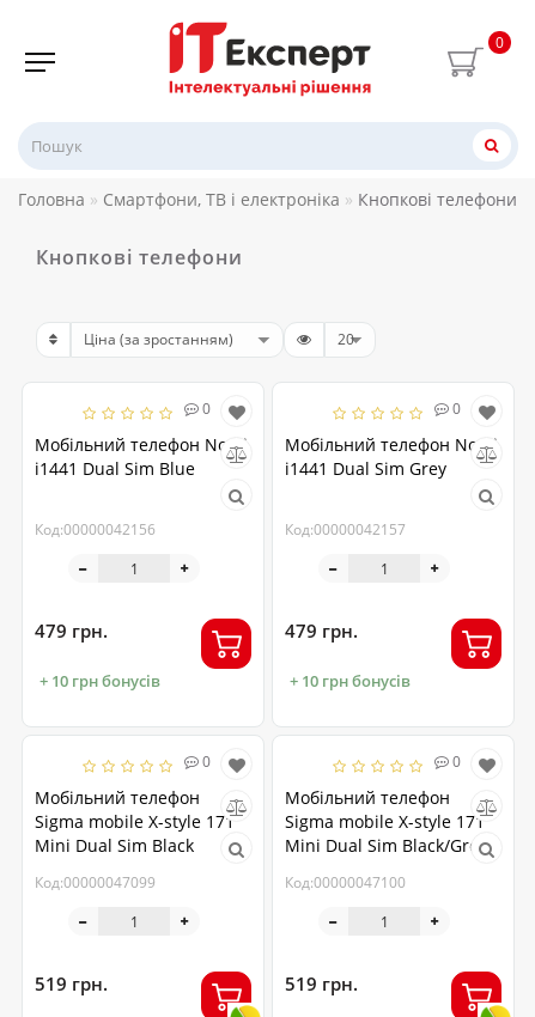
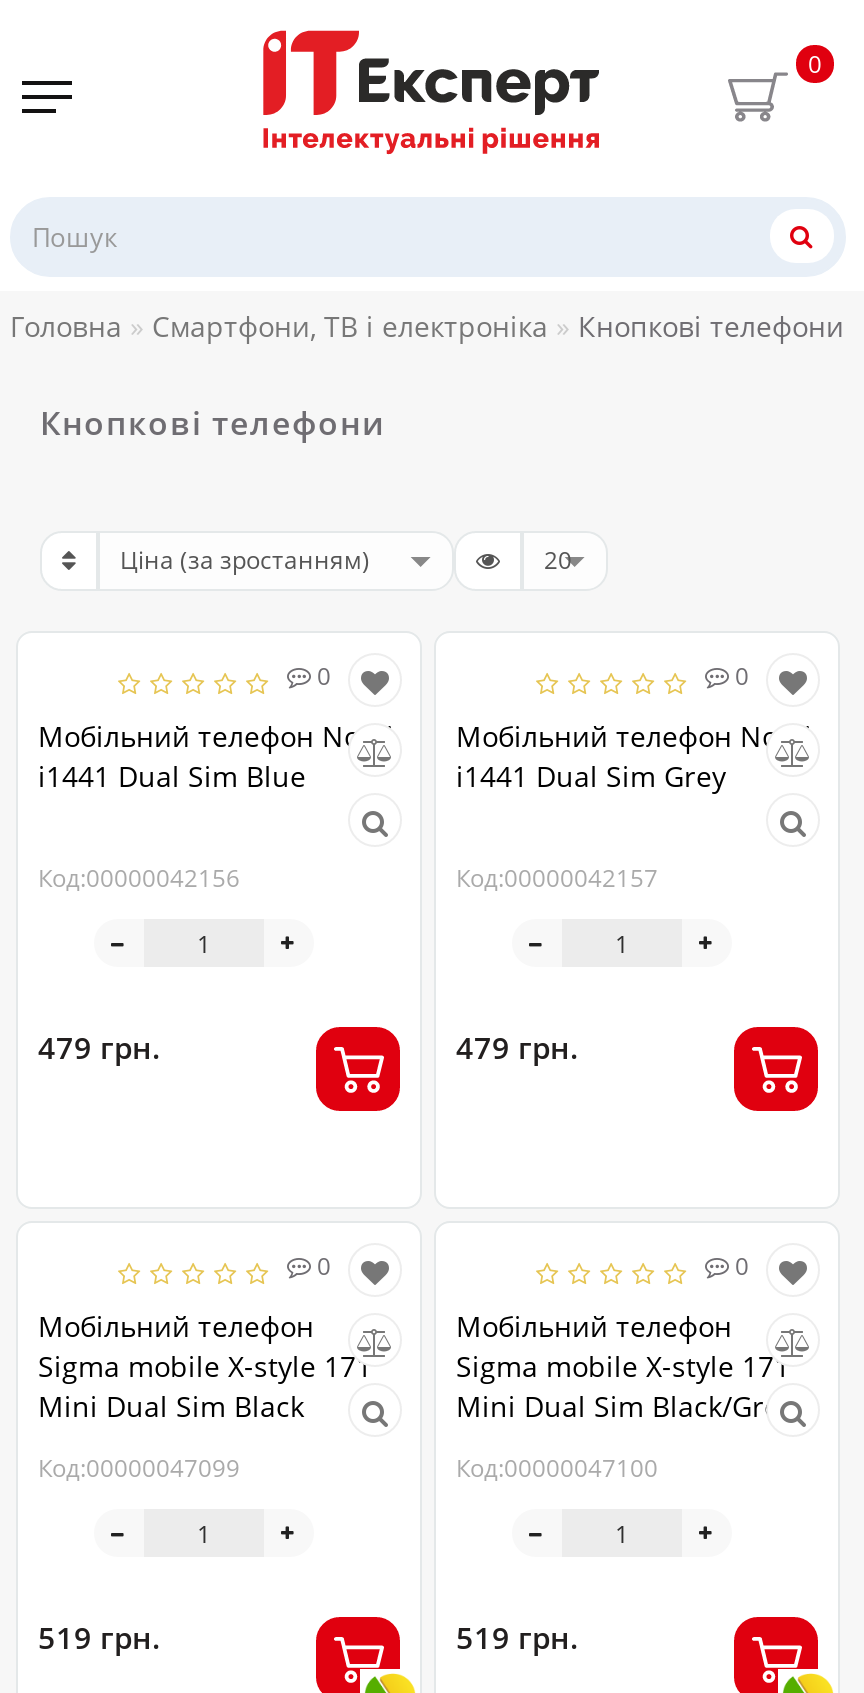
- + 10 грн бонусів

- + 10 грн бонусів
